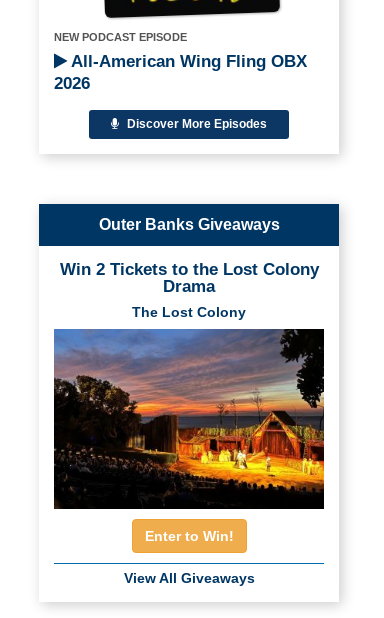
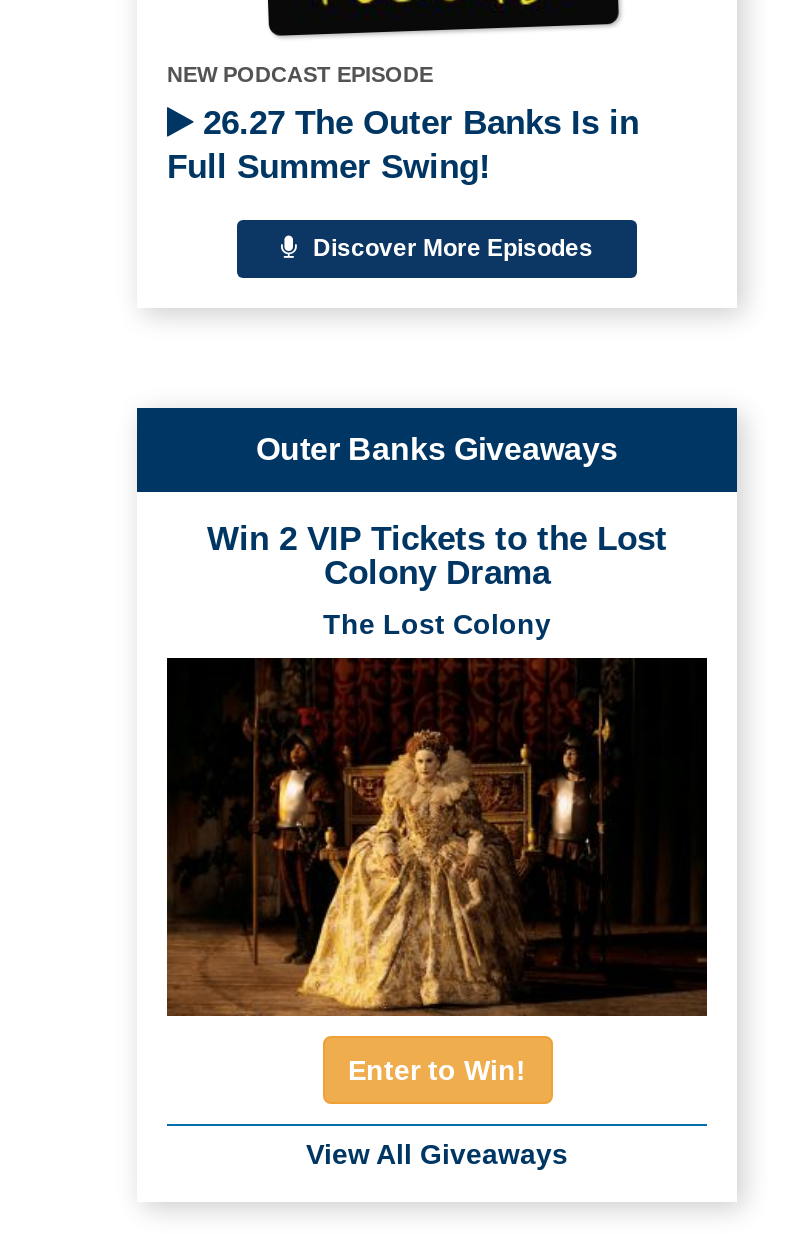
- All-American Wing Fling OBX
- 2026
+ 26.27 The Outer Banks Is in
+ Full Summer Swing!

- Win 2 Tickets to the Lost Colony
- Drama
+ Win 2 VIP Tickets to the Lost
+ Colony Drama

- [image]
+ [image]
